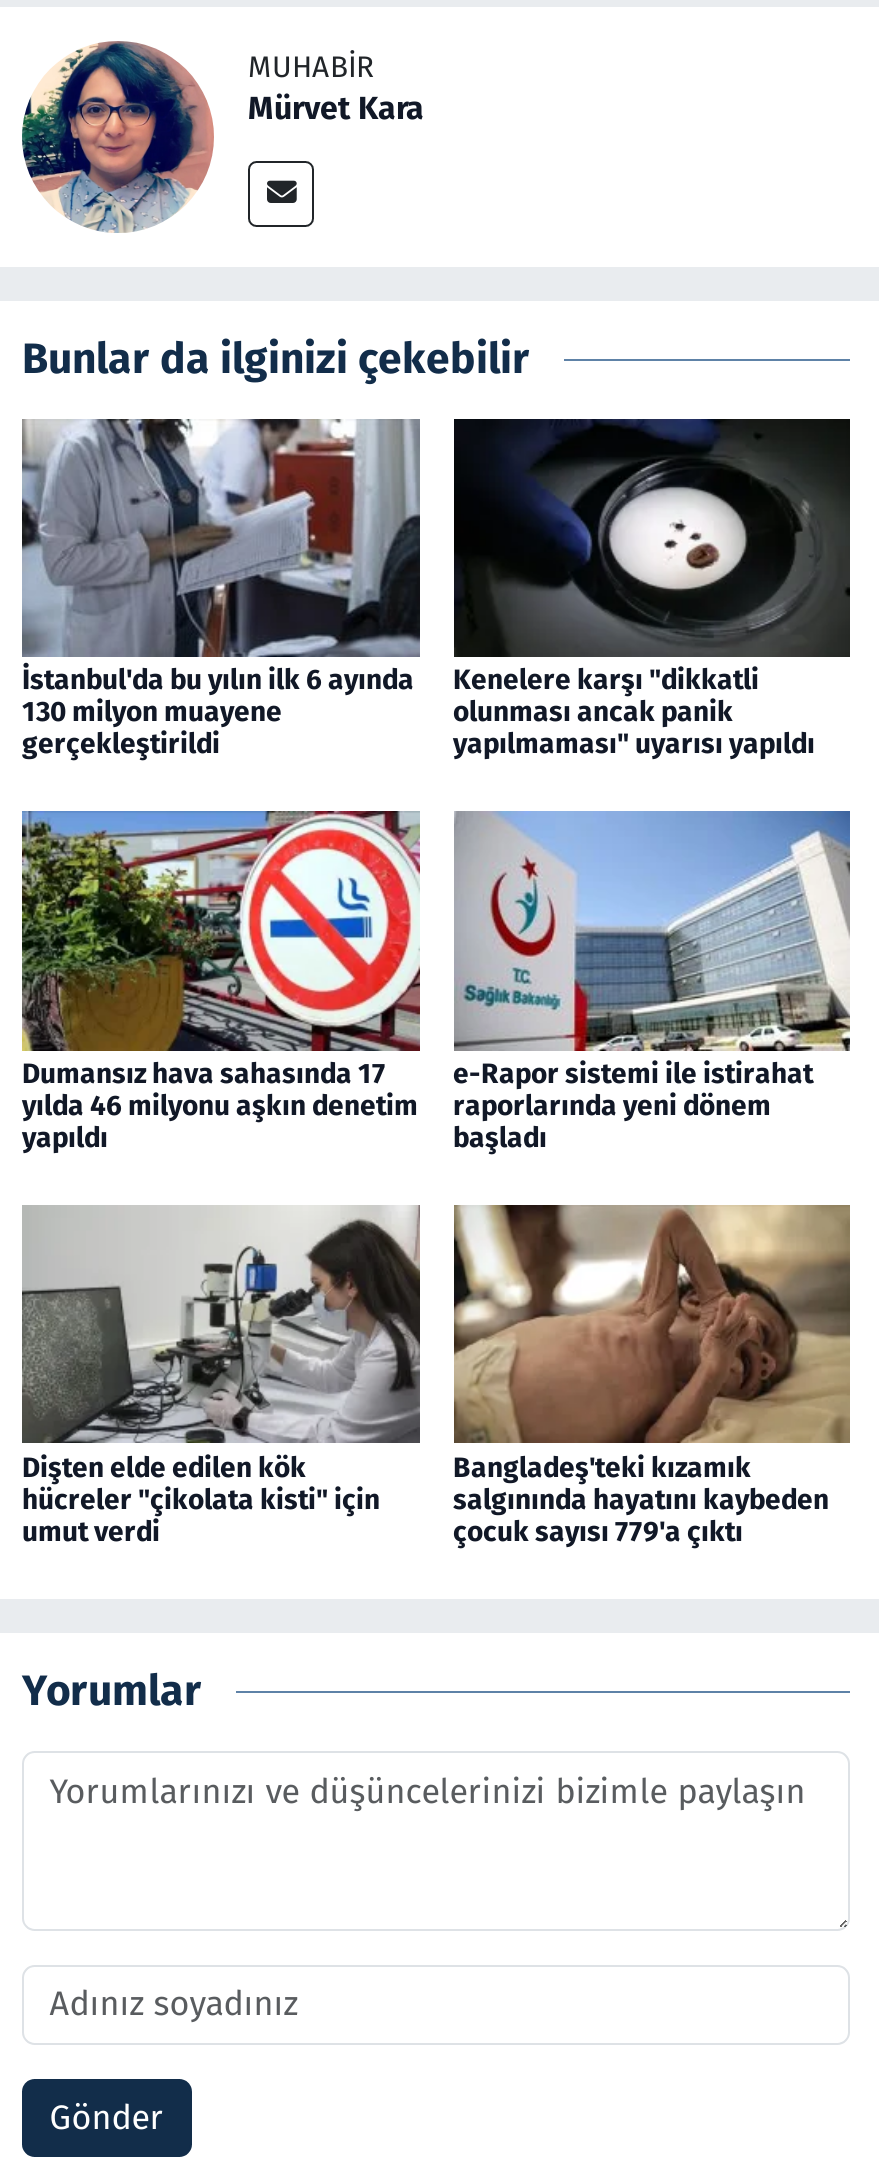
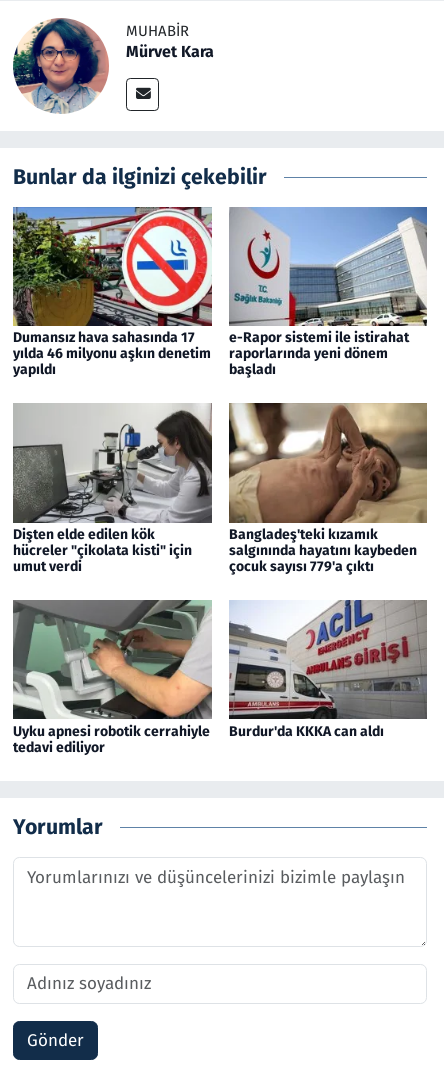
- [image]
- İstanbul'da bu yılın ilk 6 ayında
- 130 milyon muayene
- gerçekleştirildi

- [image]
- Kenelere karşı "dikkatli
- olunması ancak panik
- yapılmaması" uyarısı yapıldı

moved up: [image] | Dumansız hava sahasında 17 | yılda 46 milyonu aşkın denetim | ... | salgınında hayatını kaybeden | çocuk sayısı 779'a çıktı

+ [image]
+ Uyku apnesi robotik cerrahiyle
+ tedavi ediliyor

+ [image]
+ Burdur'da KKKA can aldı
